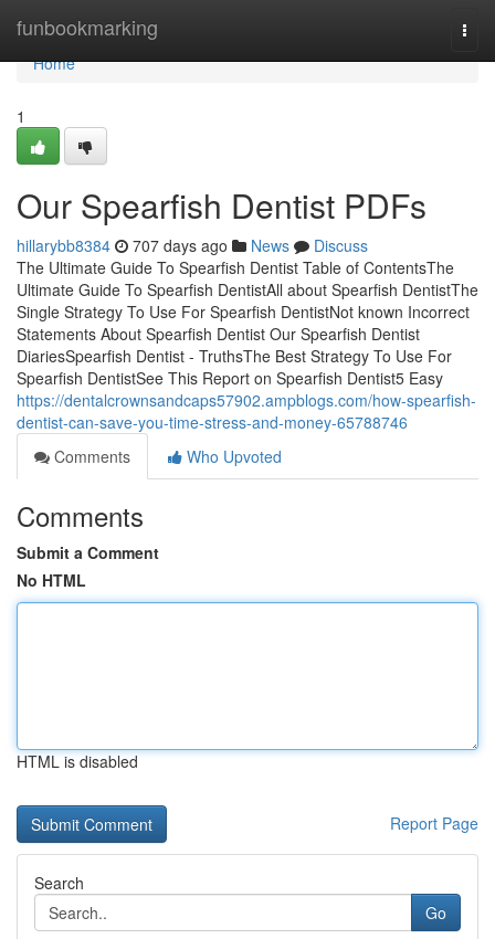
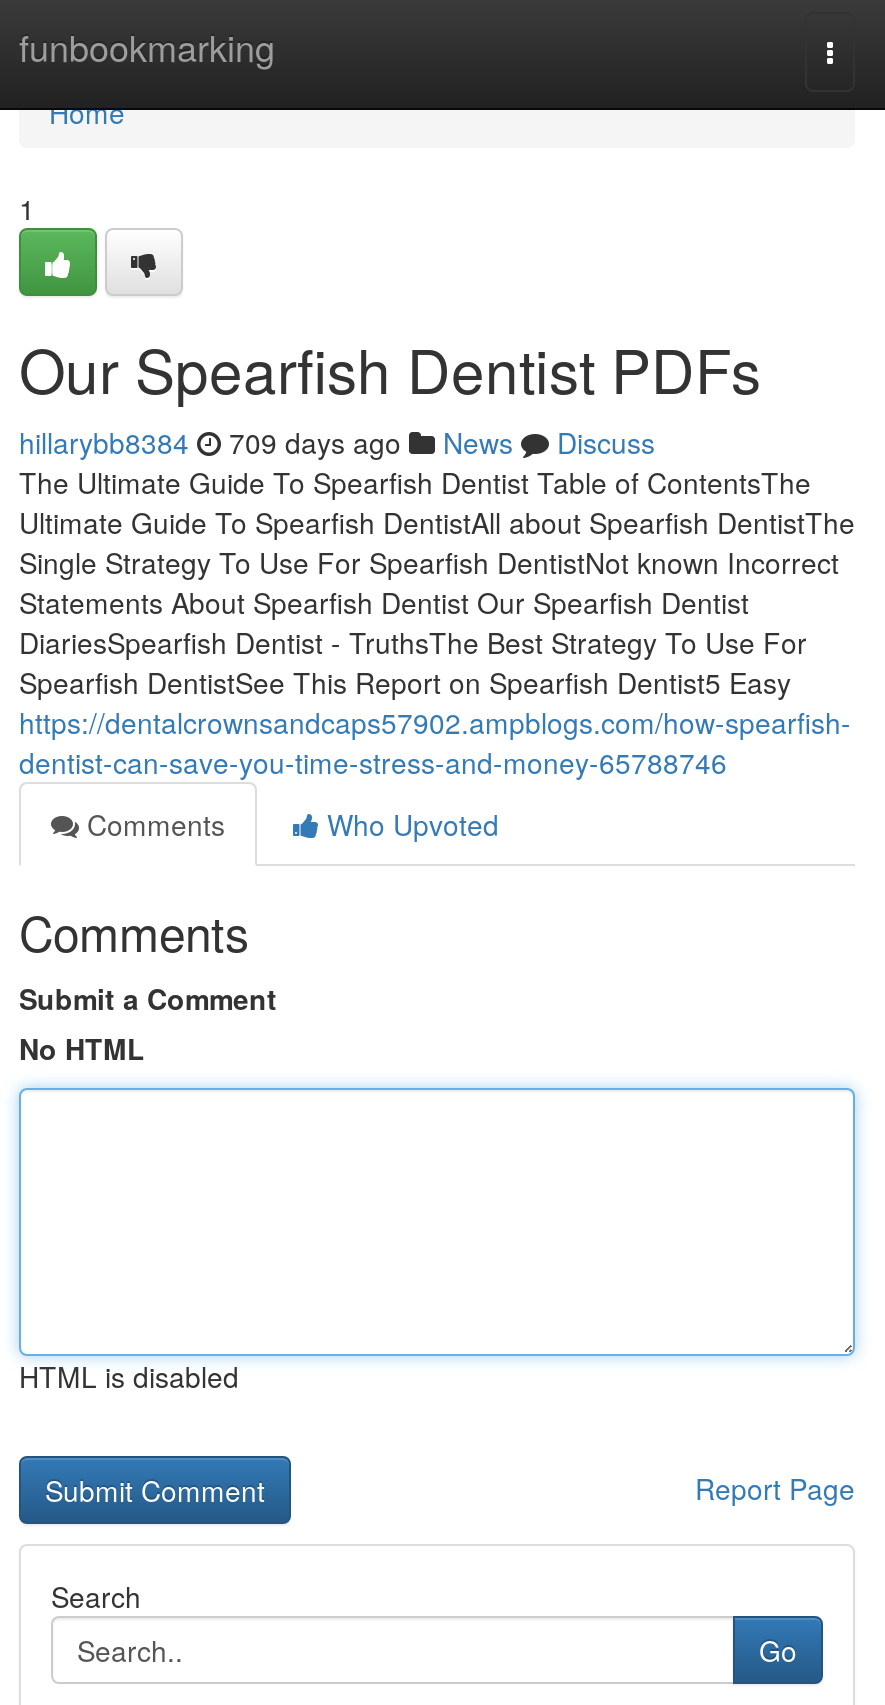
- hillarybb8384 707 days ago News Discuss
+ hillarybb8384 709 days ago News Discuss
